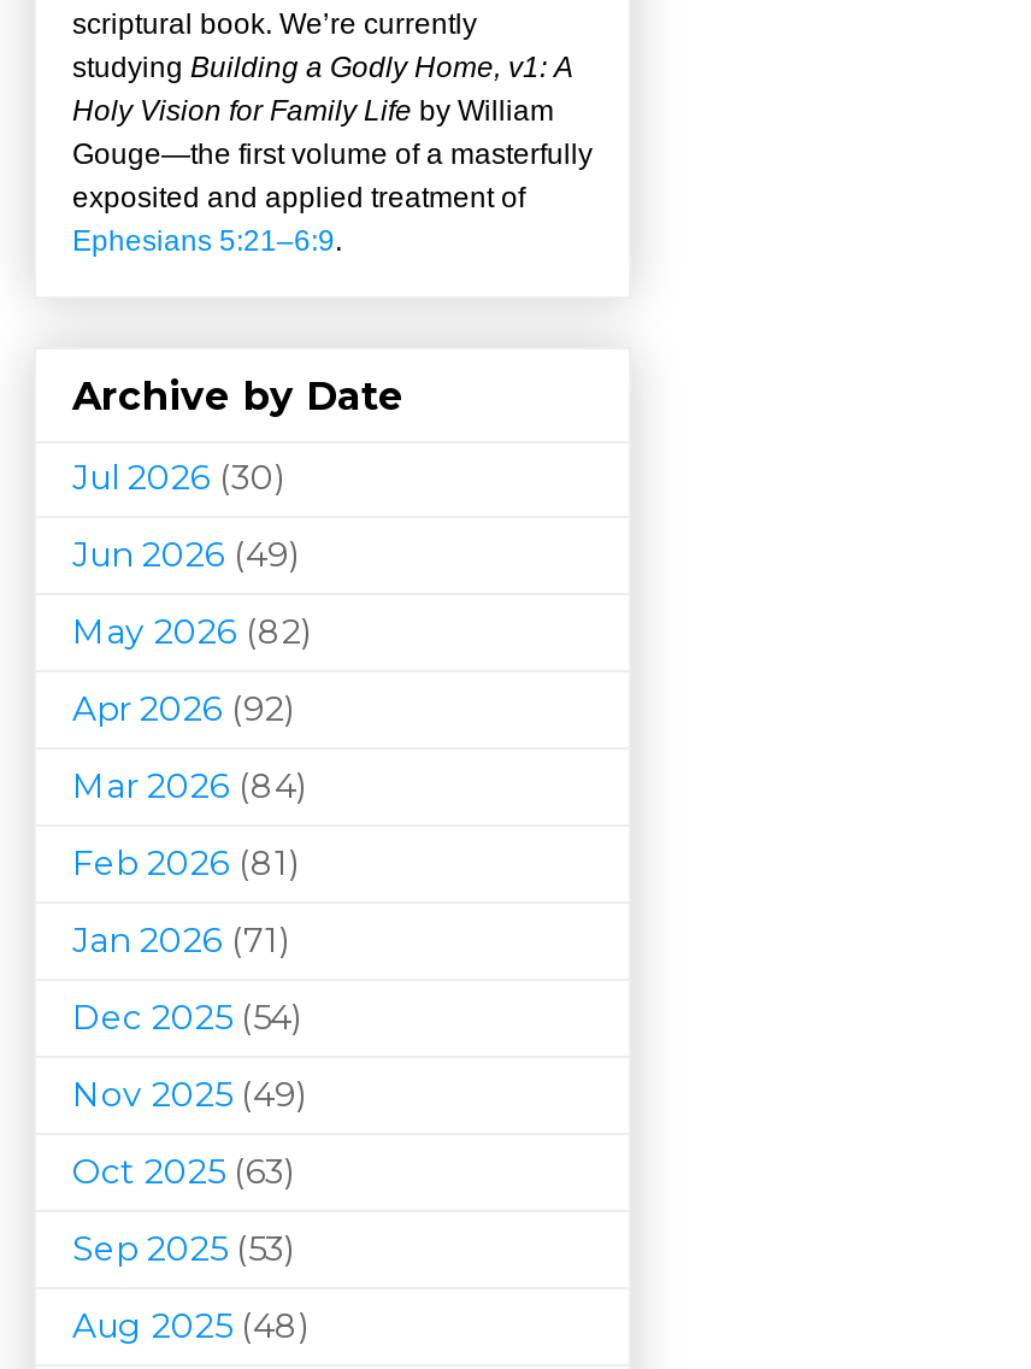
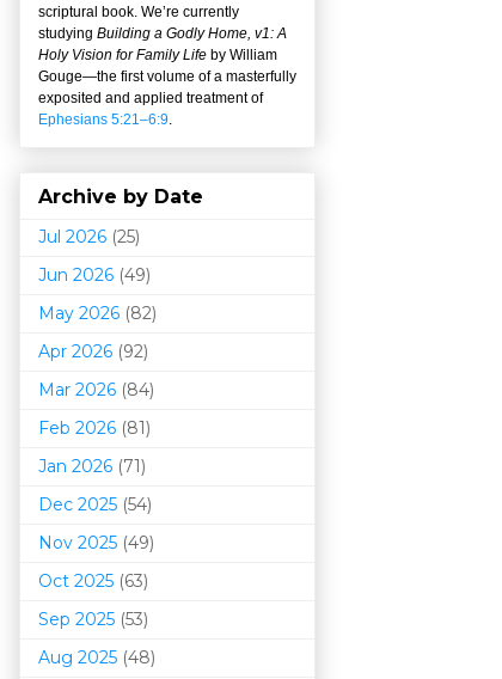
- Jul 2026 (30)
+ Jul 2026 (25)
